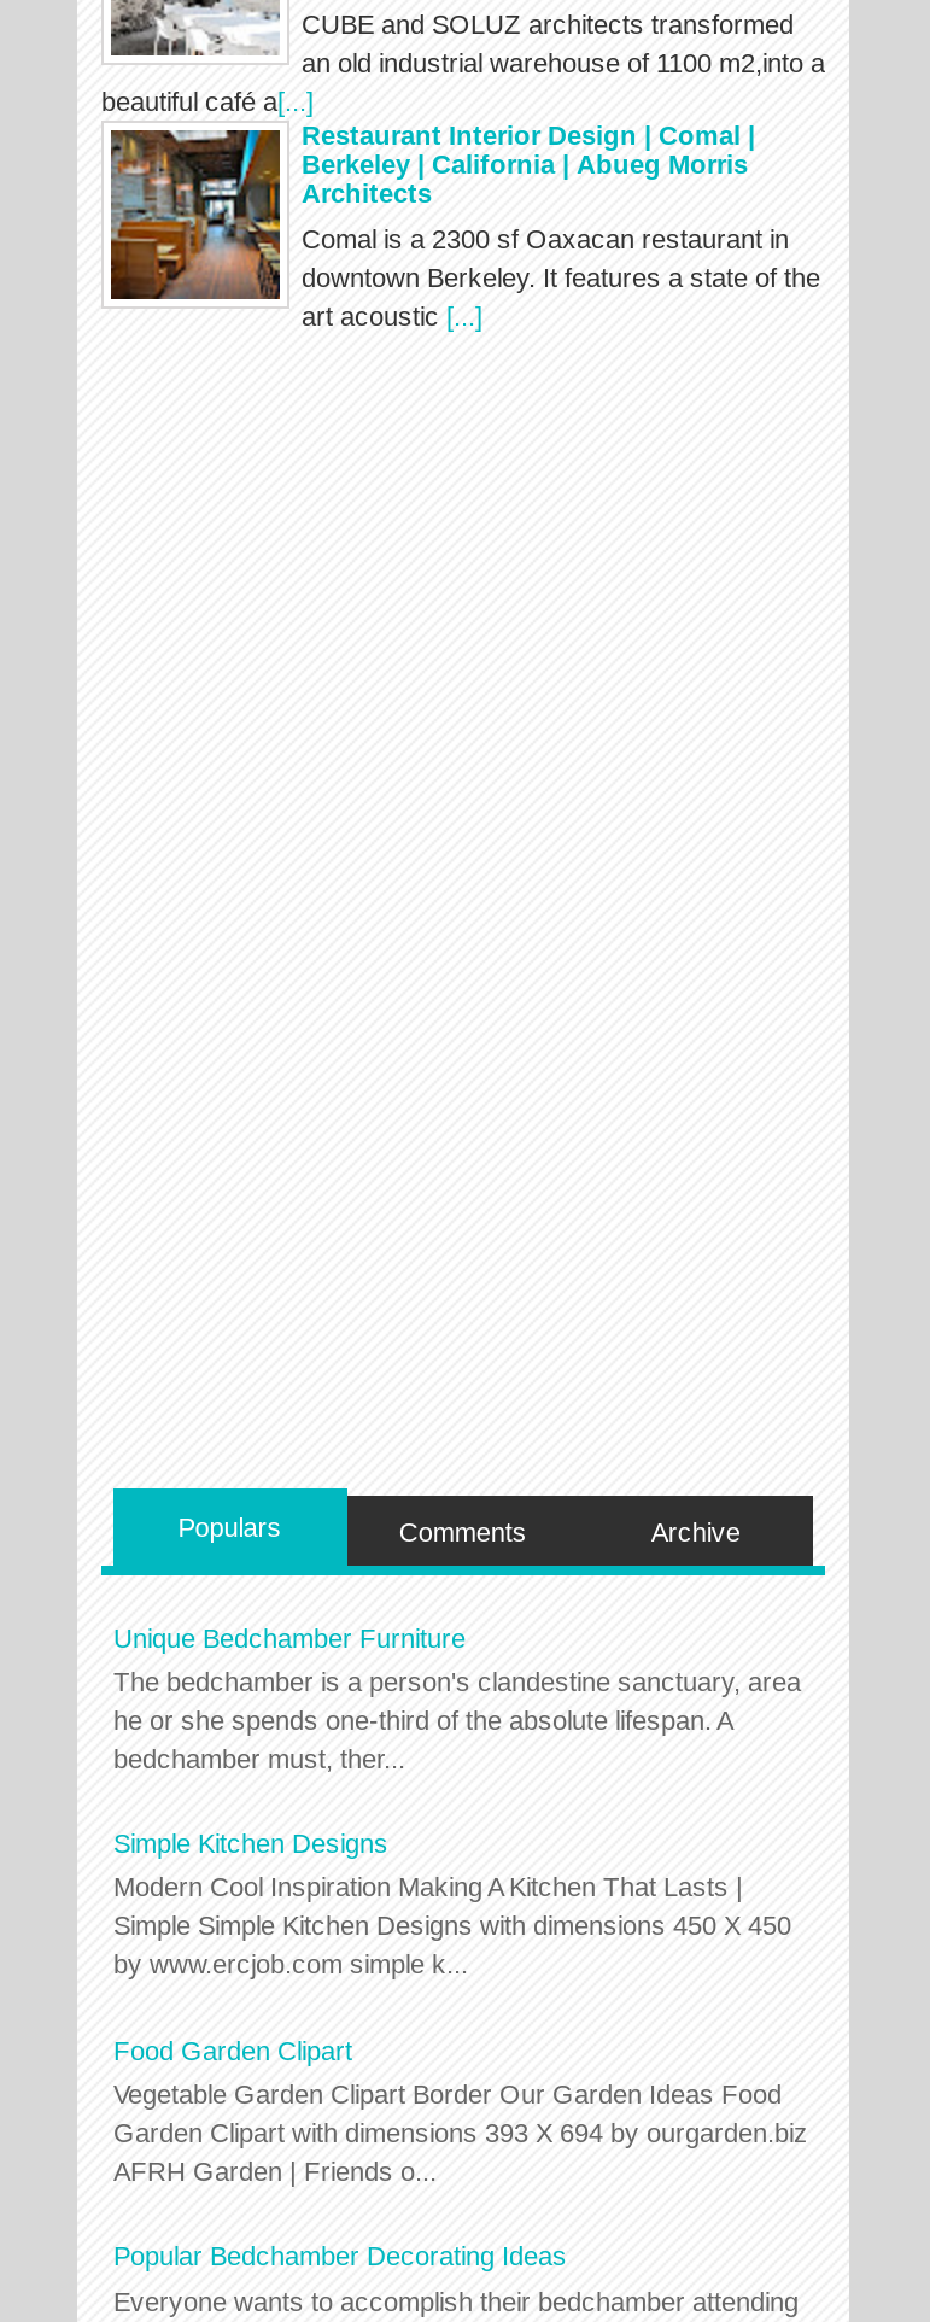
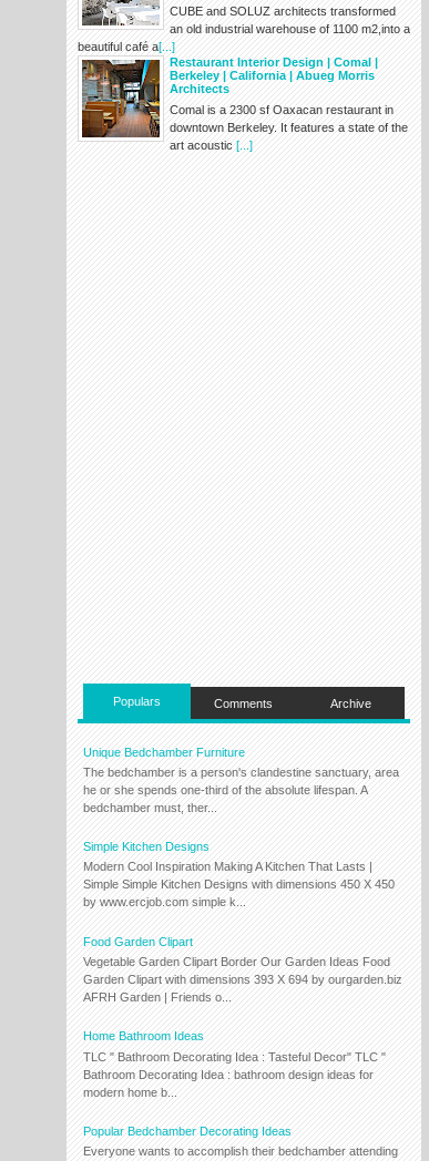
+ Home Bathroom Ideas
+ TLC " Bathroom Decorating Idea : Tasteful Decor" TLC "
+ Bathroom Decorating Idea : bathroom design ideas for
+ modern home b...
